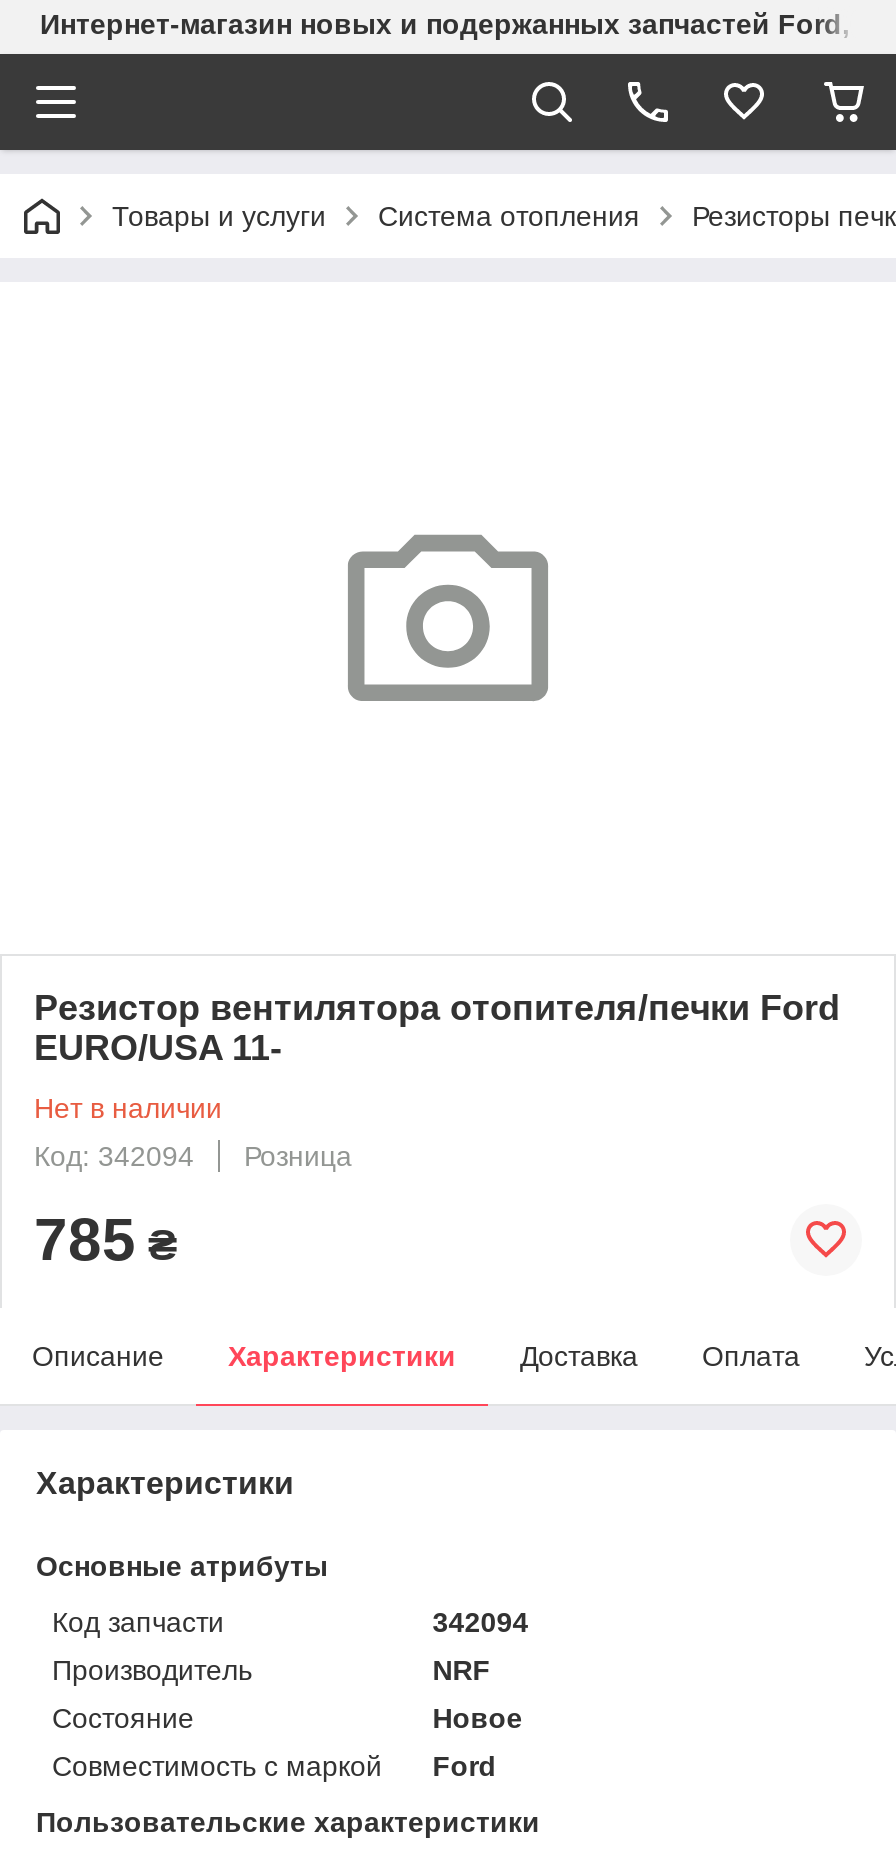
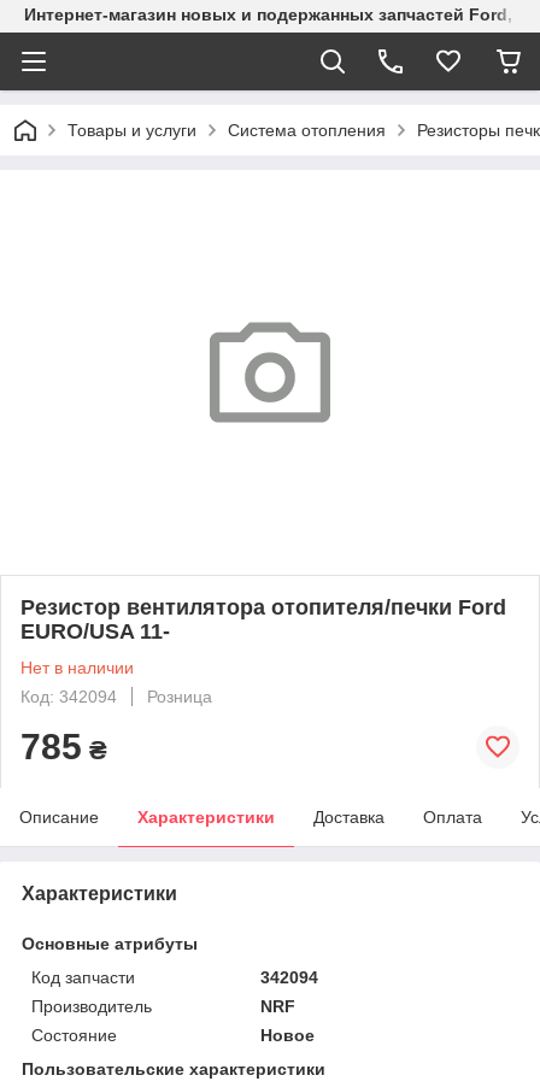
- Совместимость с маркой
- Ford
